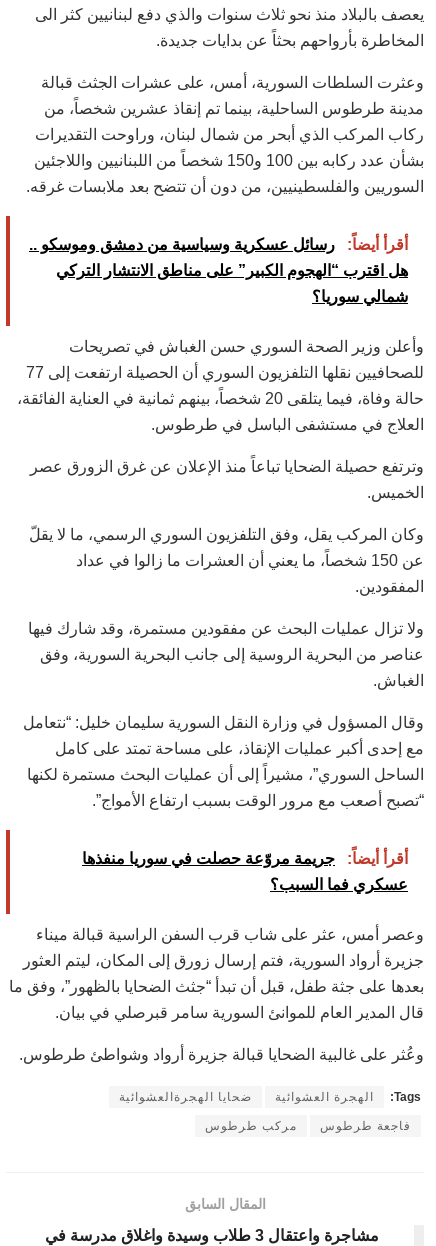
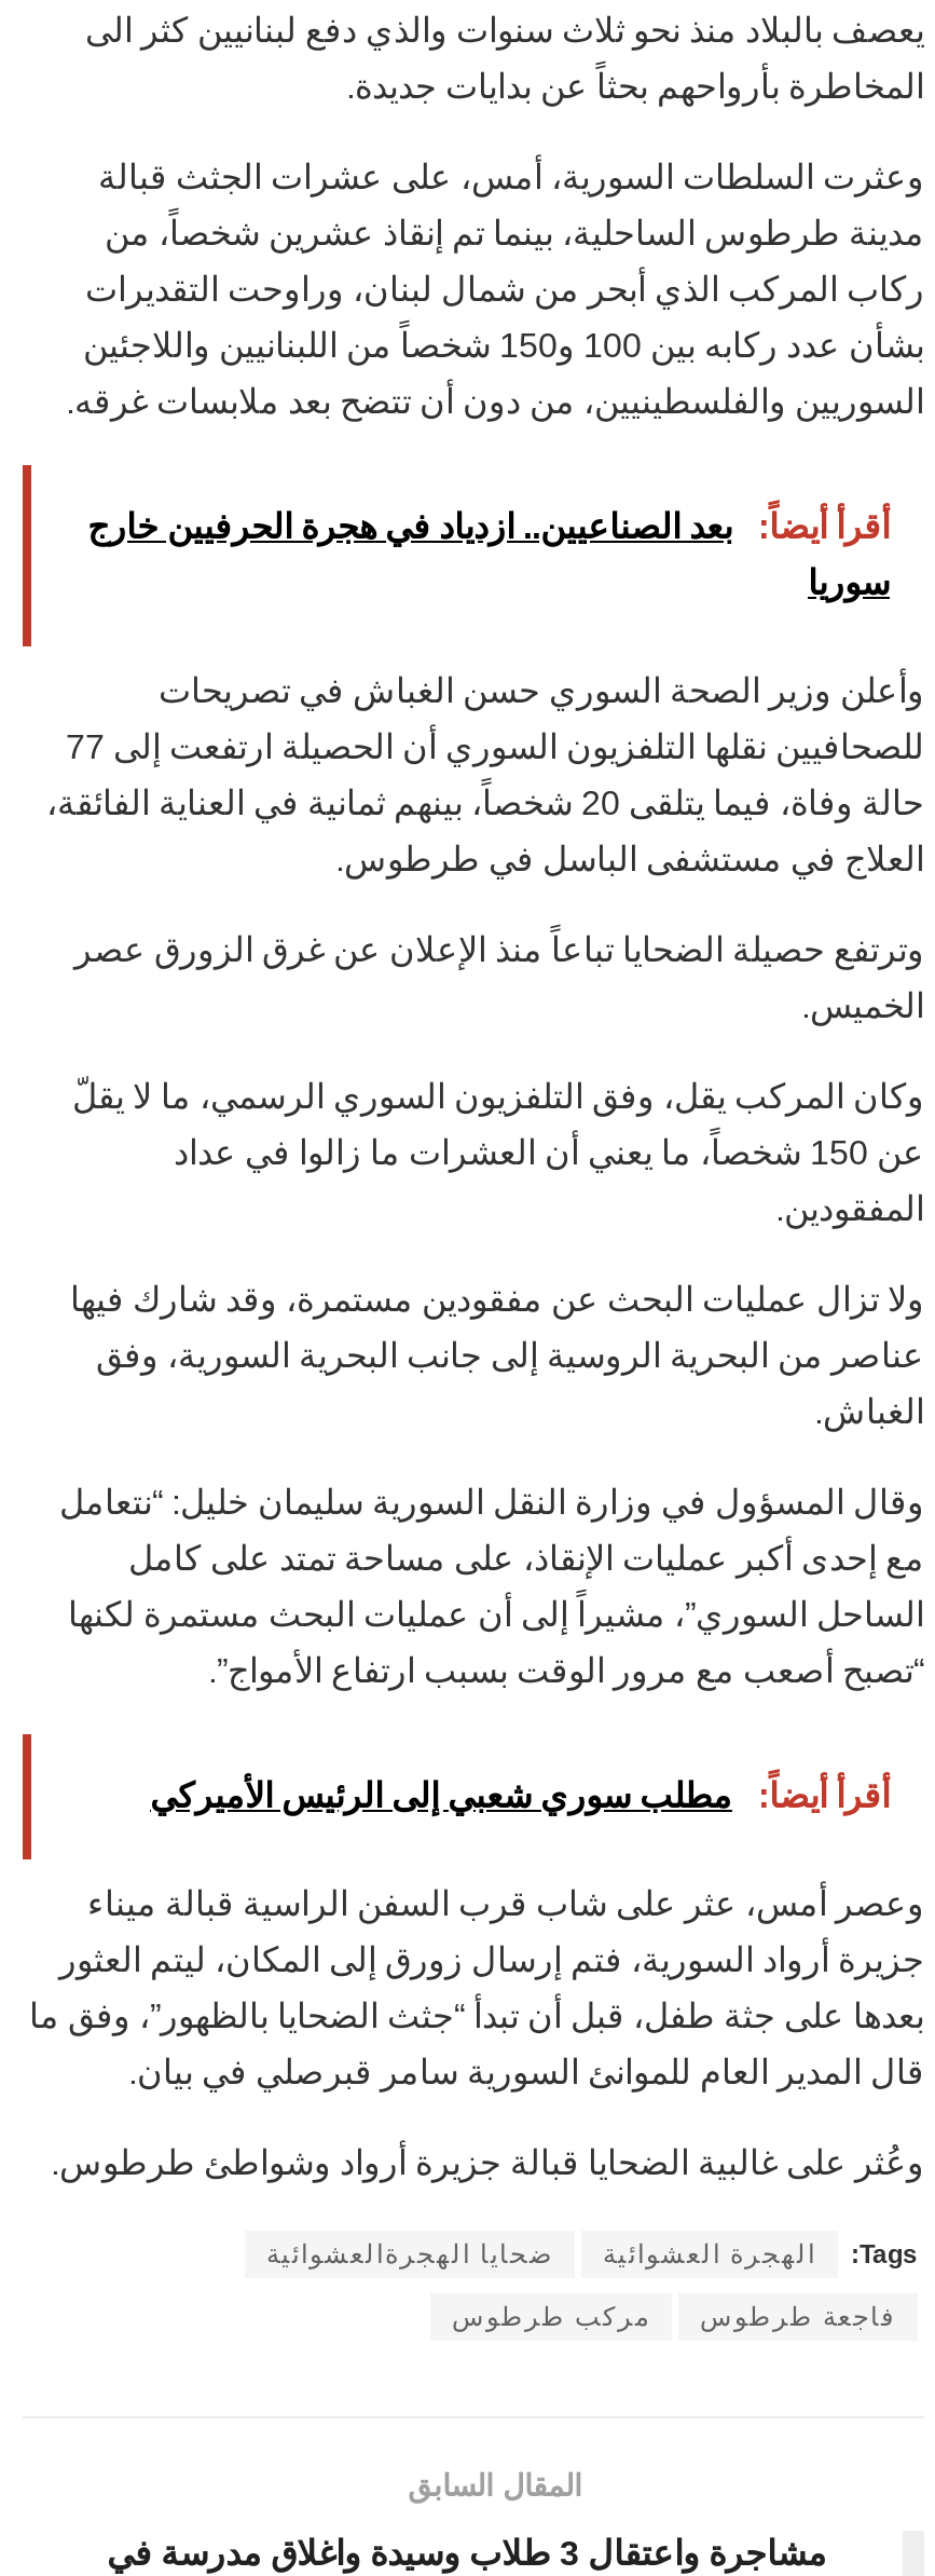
- أقرأ أيضاً: رسائل عسكرية وسياسية من دمشق وموسكو ..
- هل اقترب “الهجوم الكبير” على مناطق الانتشار التركي
- شمالي سوريا؟
+ أقرأ أيضاً: بعد الصناعيين.. ازدياد في هجرة الحرفيين خارج
+ سوريا

- أقرأ أيضاً: جريمة مروّعة حصلت في سوريا منفذها
- عسكري فما السبب؟
+ أقرأ أيضاً: مطلب سوري شعبي إلى الرئيس الأميركي
